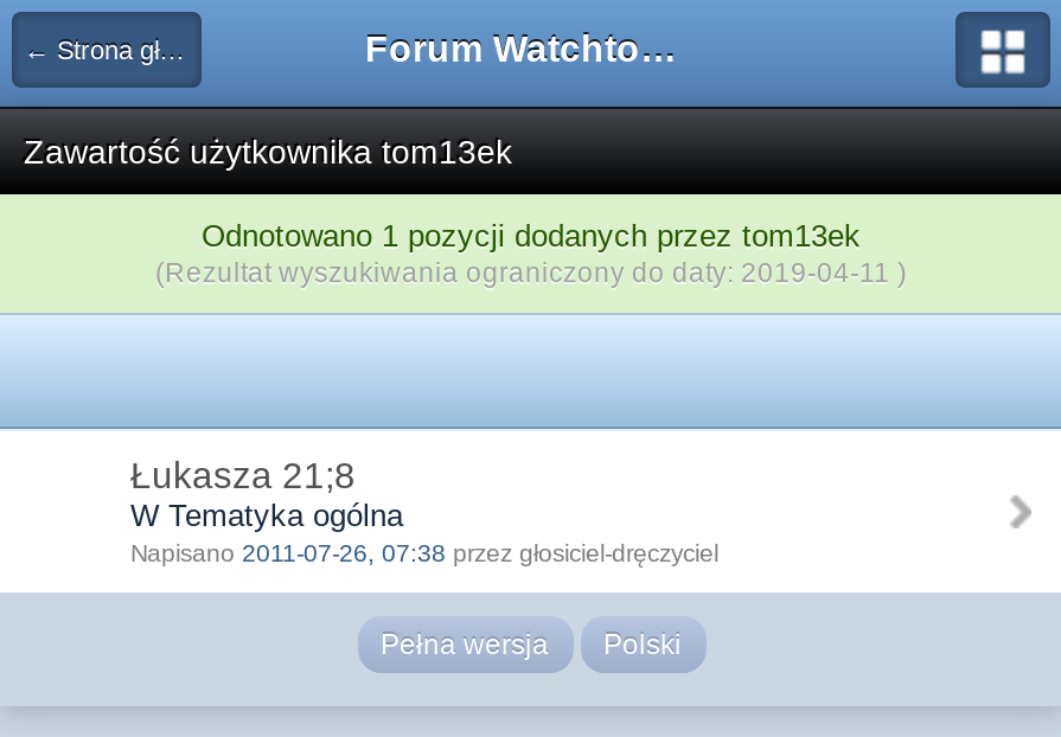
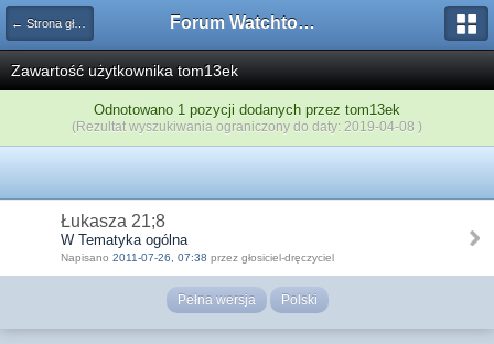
- (Rezultat wyszukiwania ograniczony do daty: 2019-04-11 )
+ (Rezultat wyszukiwania ograniczony do daty: 2019-04-08 )
